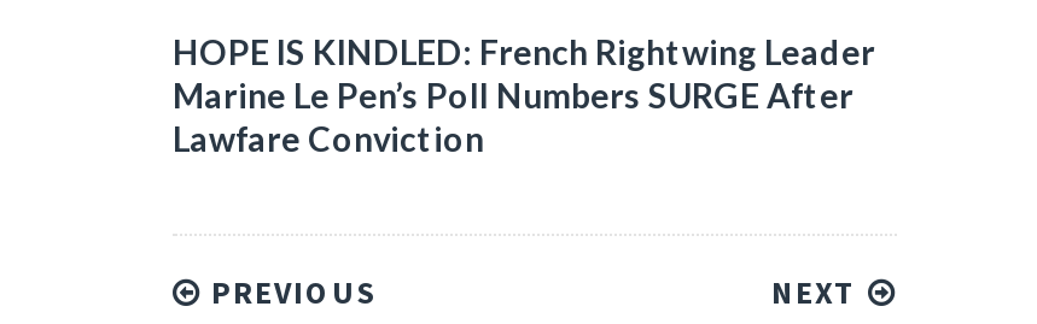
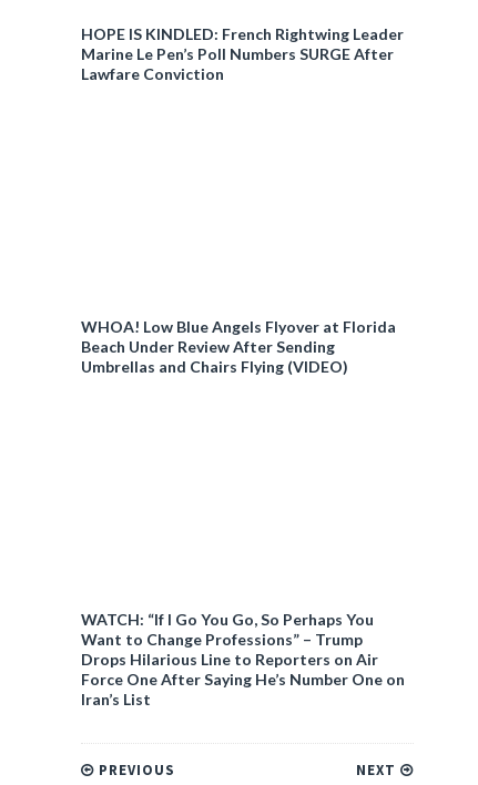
+ WHOA! Low Blue Angels Flyover at Florida
+ Beach Under Review After Sending
+ Umbrellas and Chairs Flying (VIDEO)

+ WATCH: “If I Go You Go, So Perhaps You
+ Want to Change Professions” – Trump
+ Drops Hilarious Line to Reporters on Air
+ Force One After Saying He’s Number One on
+ Iran’s List
